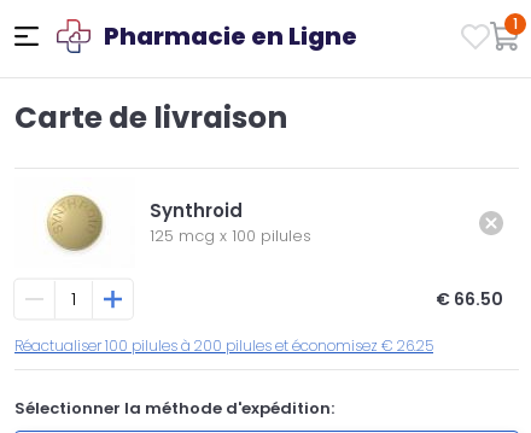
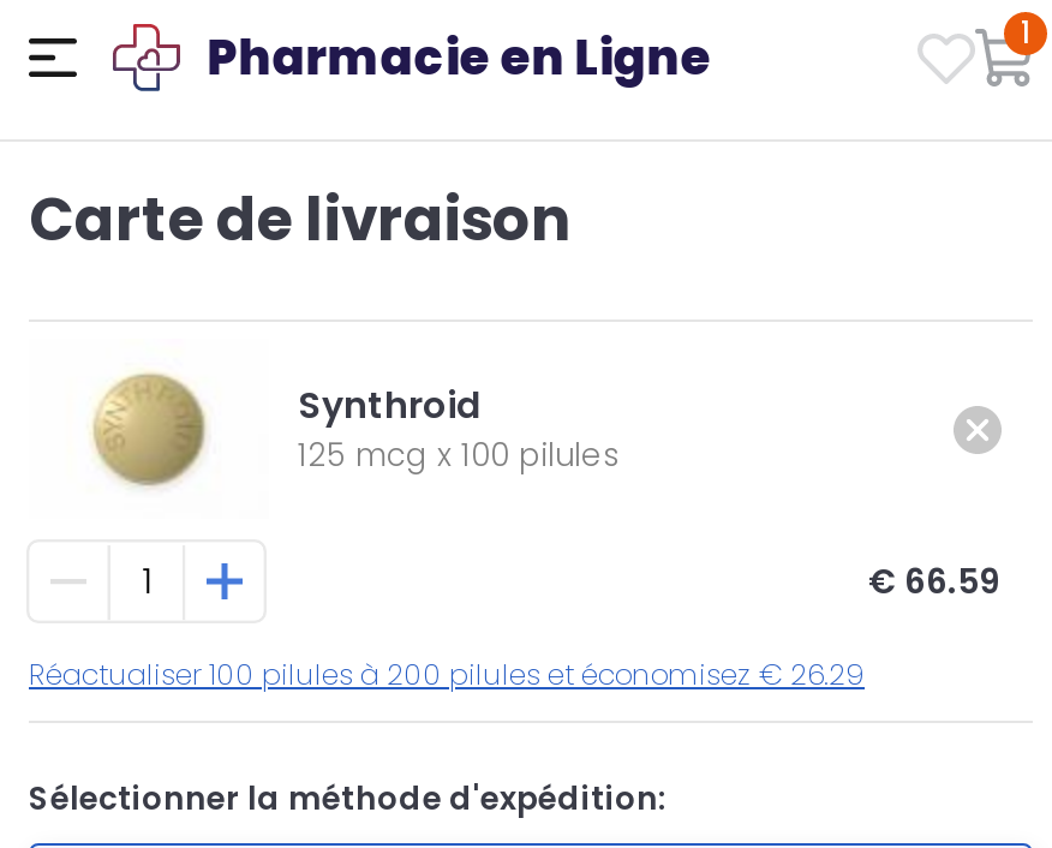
- € 66.50
+ € 66.59

- Réactualiser 100 pilules à 200 pilules et économisez € 26.25
+ Réactualiser 100 pilules à 200 pilules et économisez € 26.29
